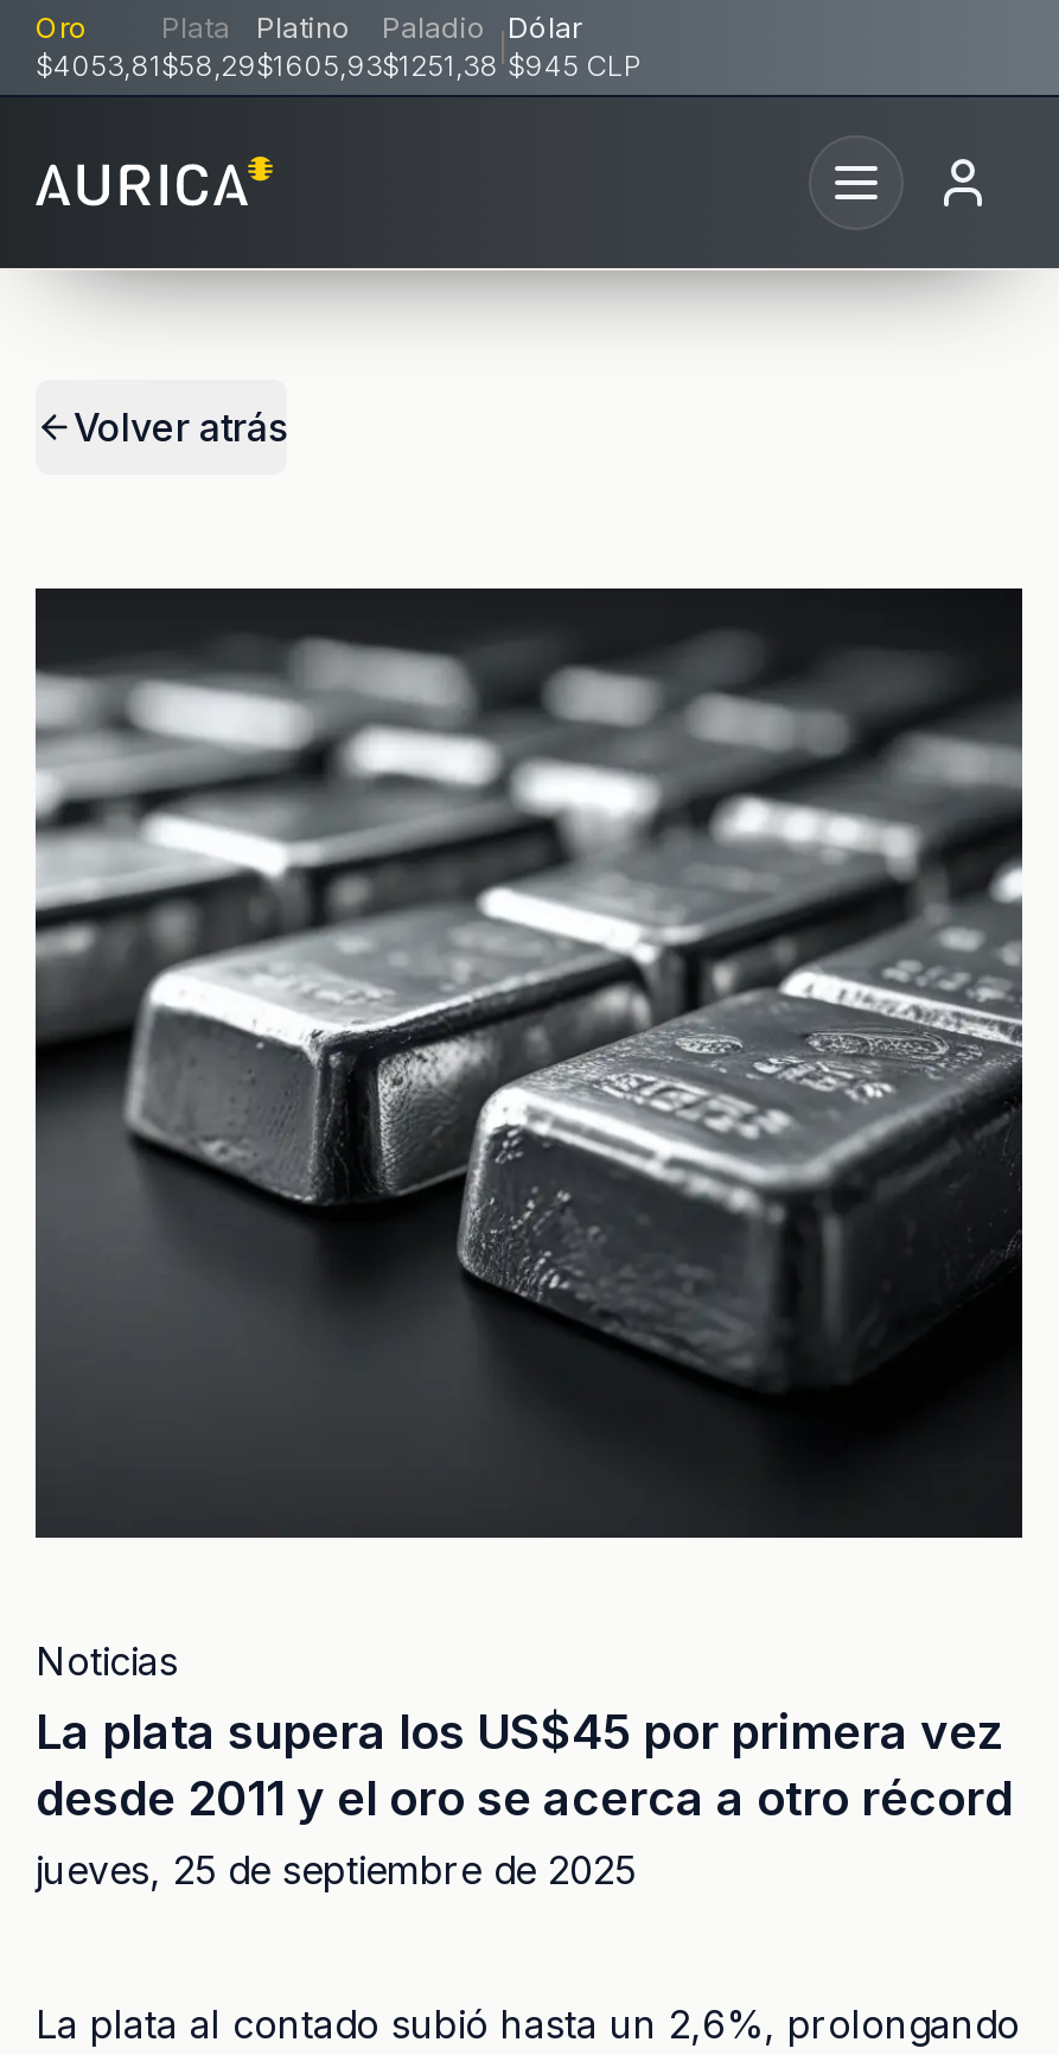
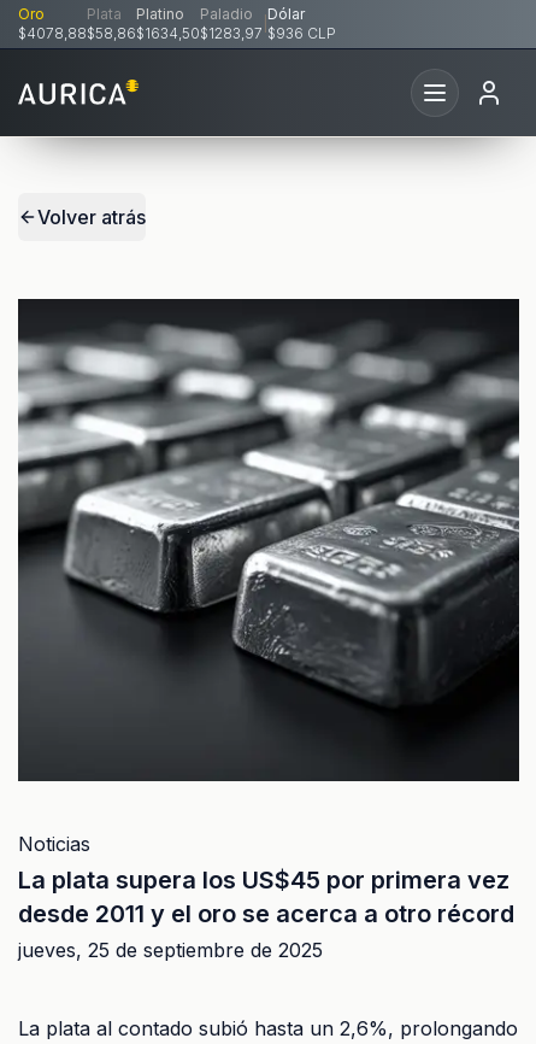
- $4053,81
+ $4078,88

- $58,29
+ $58,86

- $1605,93
+ $1634,50

- $1251,38
+ $1283,97

- $945 CLP
+ $936 CLP
